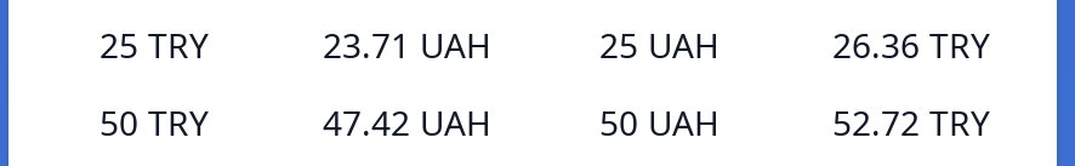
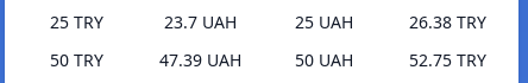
- 23.71 UAH
+ 23.7 UAH

- 26.36 TRY
+ 26.38 TRY

- 47.42 UAH
+ 47.39 UAH

- 52.72 TRY
+ 52.75 TRY
